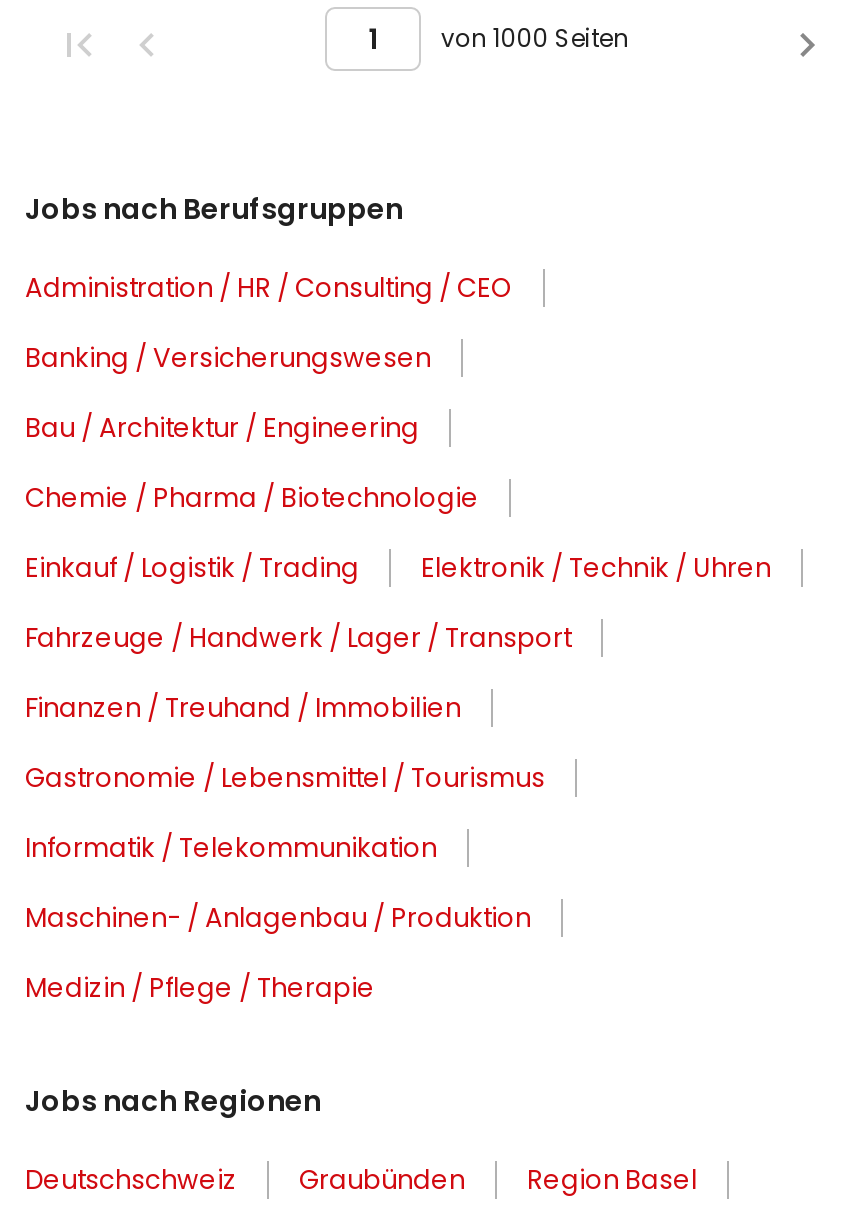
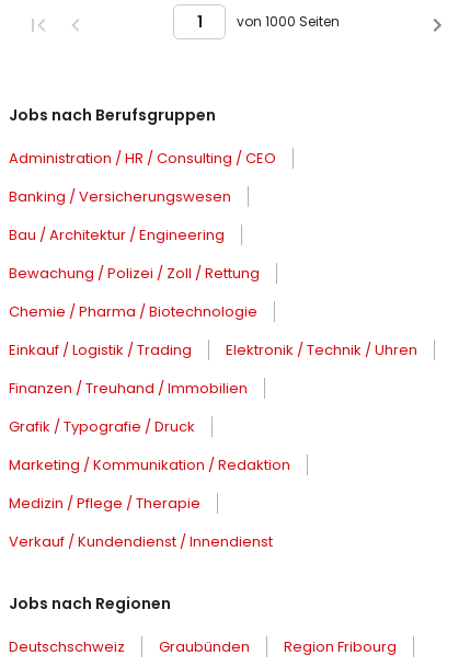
+ Bewachung / Polizei / Zoll / Rettung

moved down: Chemie / Pharma / Biotechnologie | Einkauf / Logistik / Trading | Elektronik / Technik / Uhren

- Fahrzeuge / Handwerk / Lager / Transport

- Gastronomie / Lebensmittel / Tourismus
- Informatik / Telekommunikation
- Maschinen- / Anlagenbau / Produktion
+ Grafik / Typografie / Druck
+ Marketing / Kommunikation / Redaktion

moved up: Medizin / Pflege / Therapie

+ Verkauf / Kundendienst / Innendienst

- Region Basel
+ Region Fribourg
